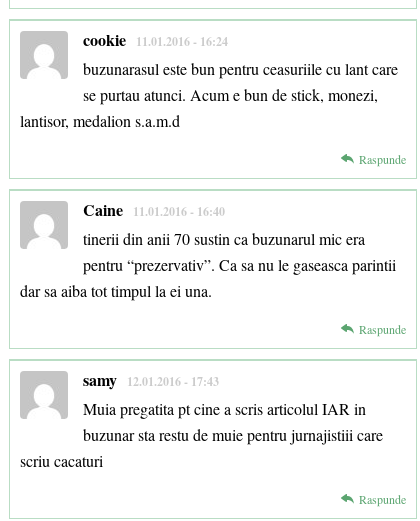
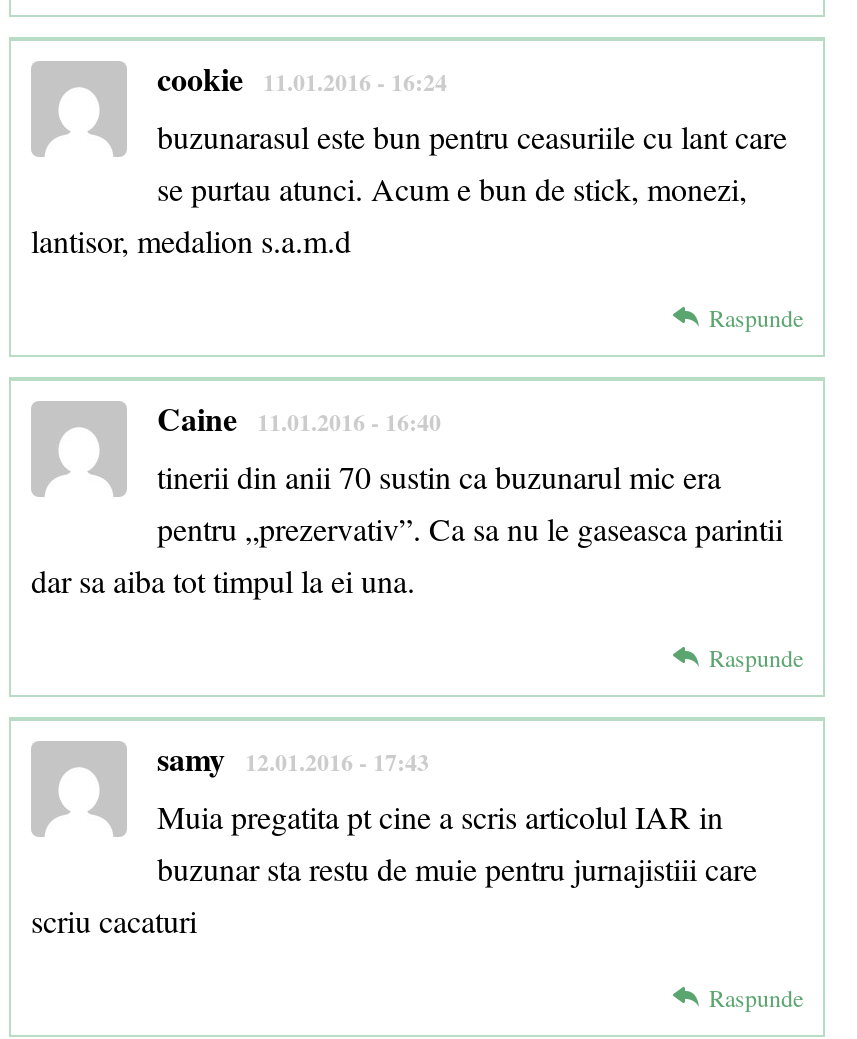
- pentru “prezervativ”. Ca sa nu le gaseasca parintii
+ pentru „prezervativ”. Ca sa nu le gaseasca parintii
